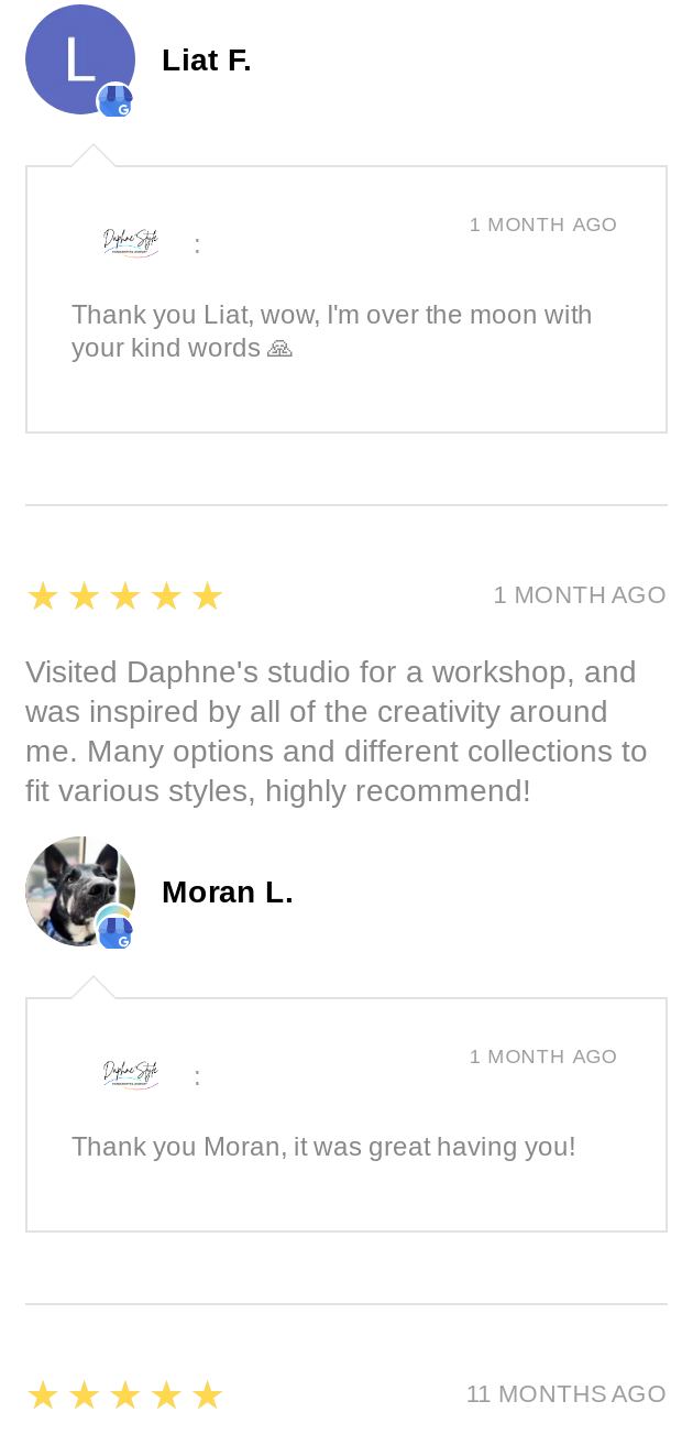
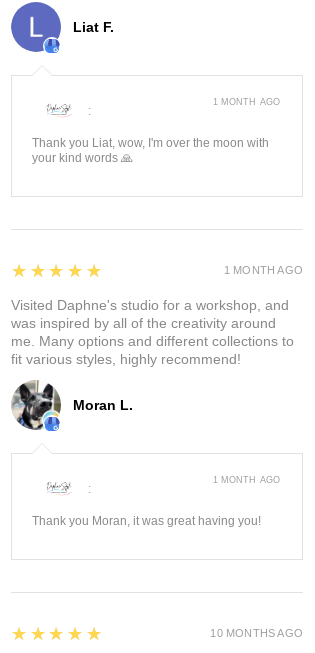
- 11 MONTHS AGO
+ 10 MONTHS AGO
